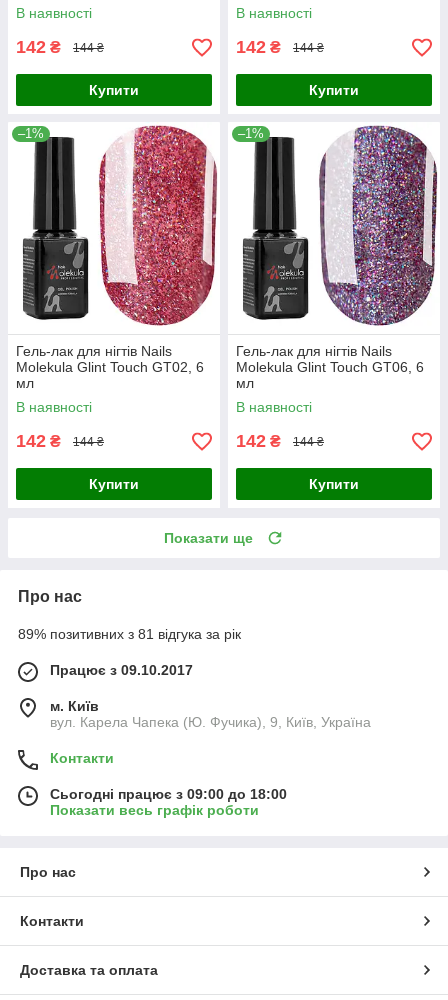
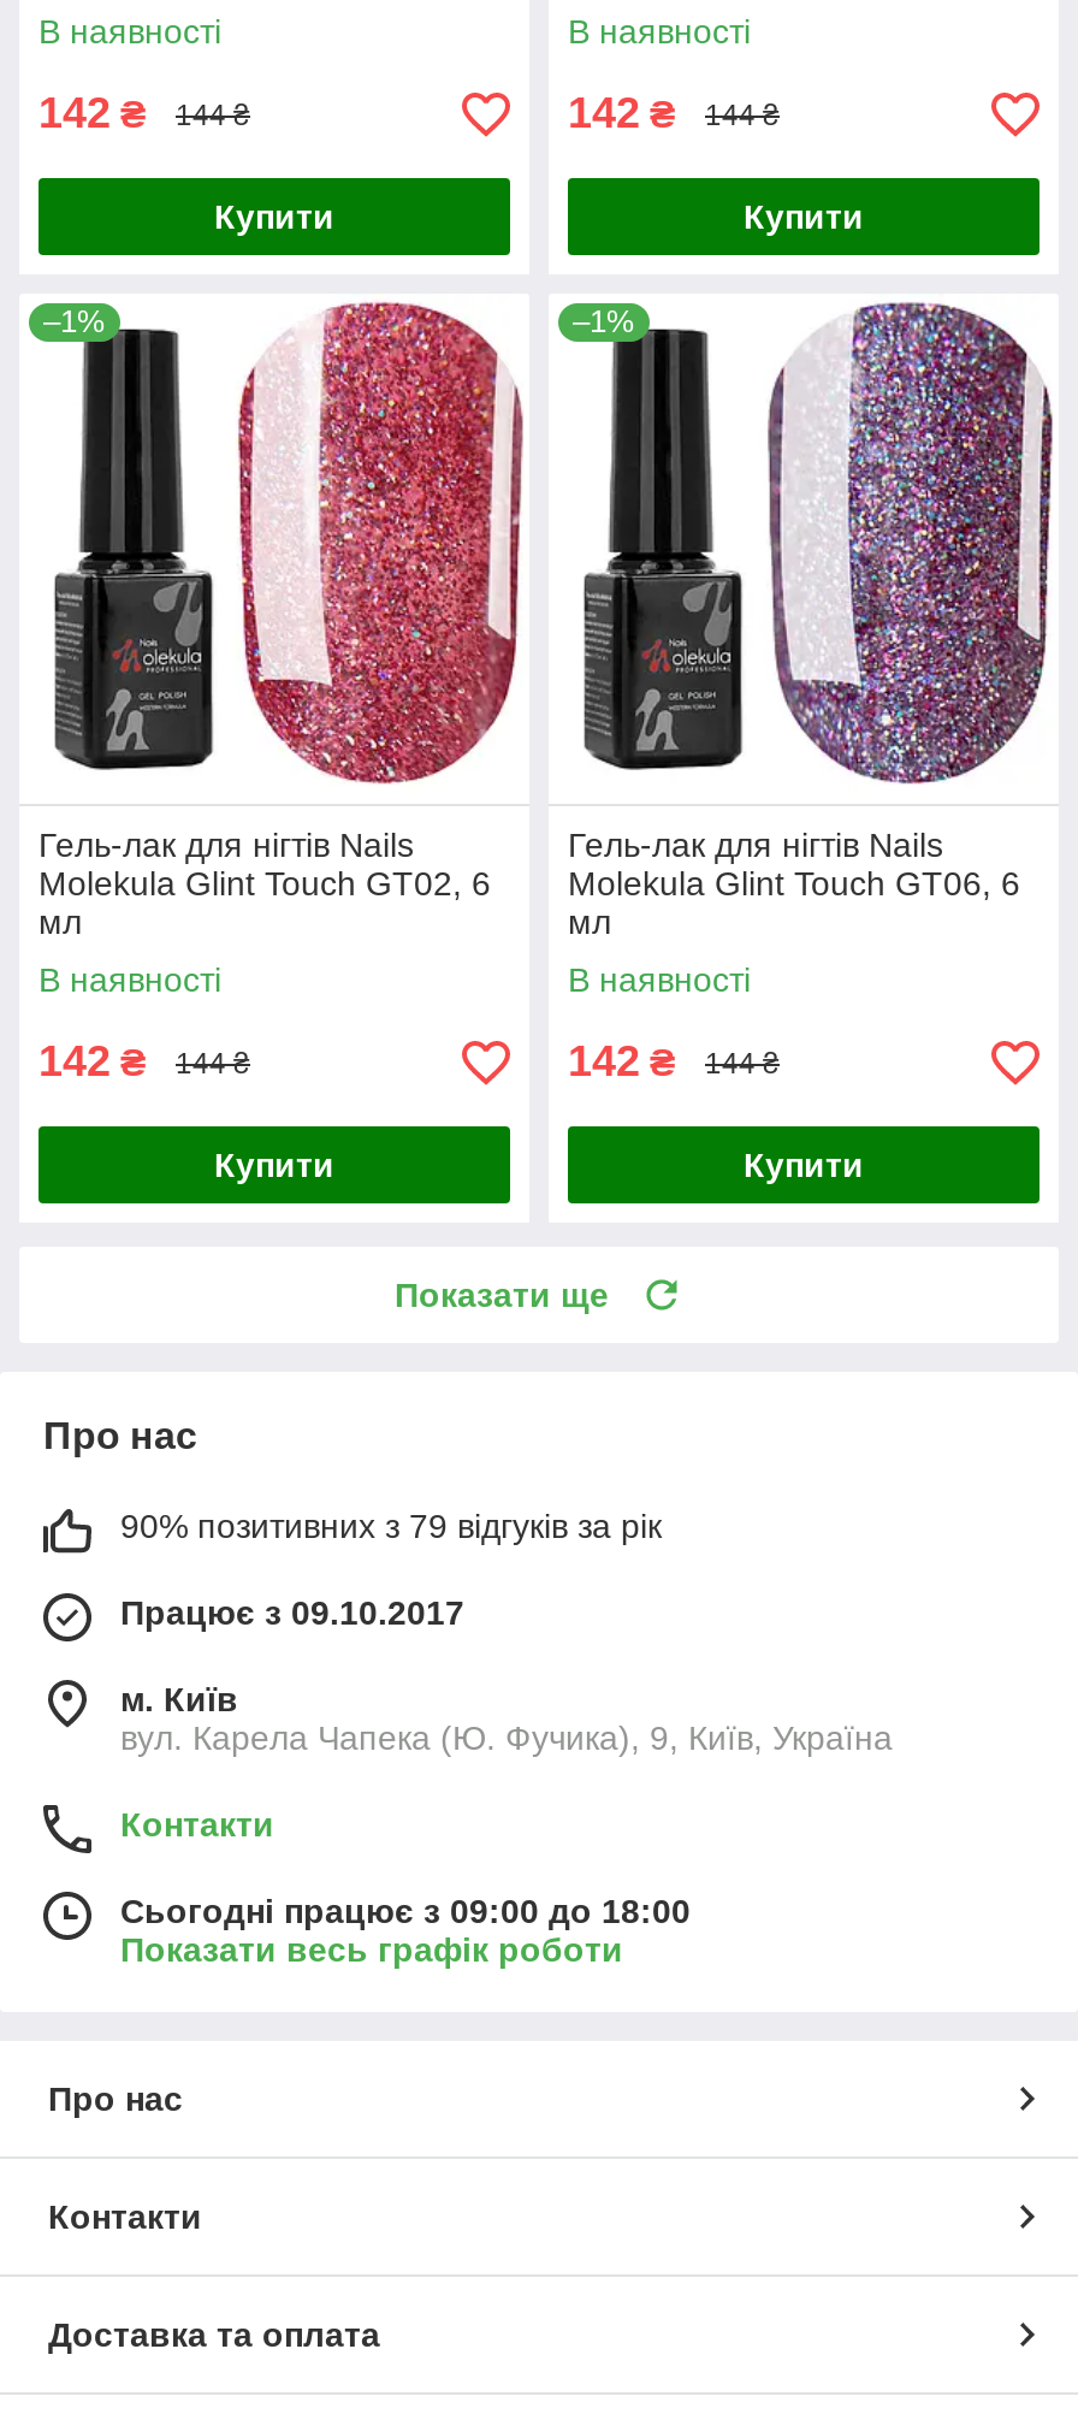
- 89% позитивних з 81 відгука за рік
+ 90% позитивних з 79 відгуків за рік
